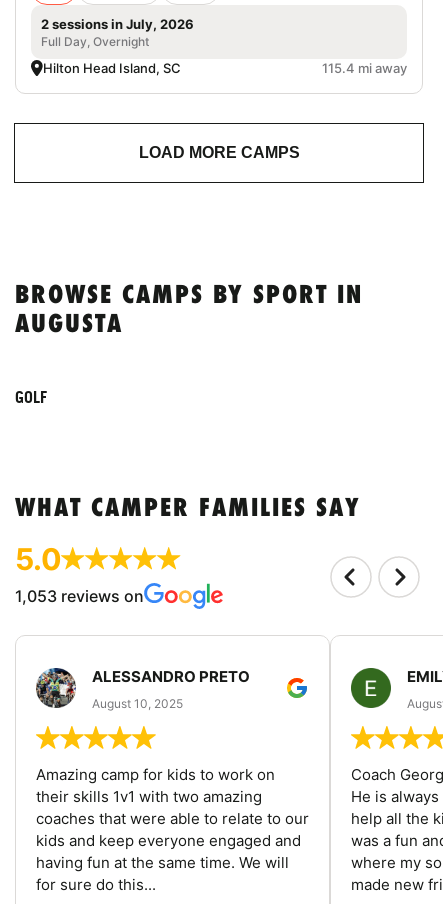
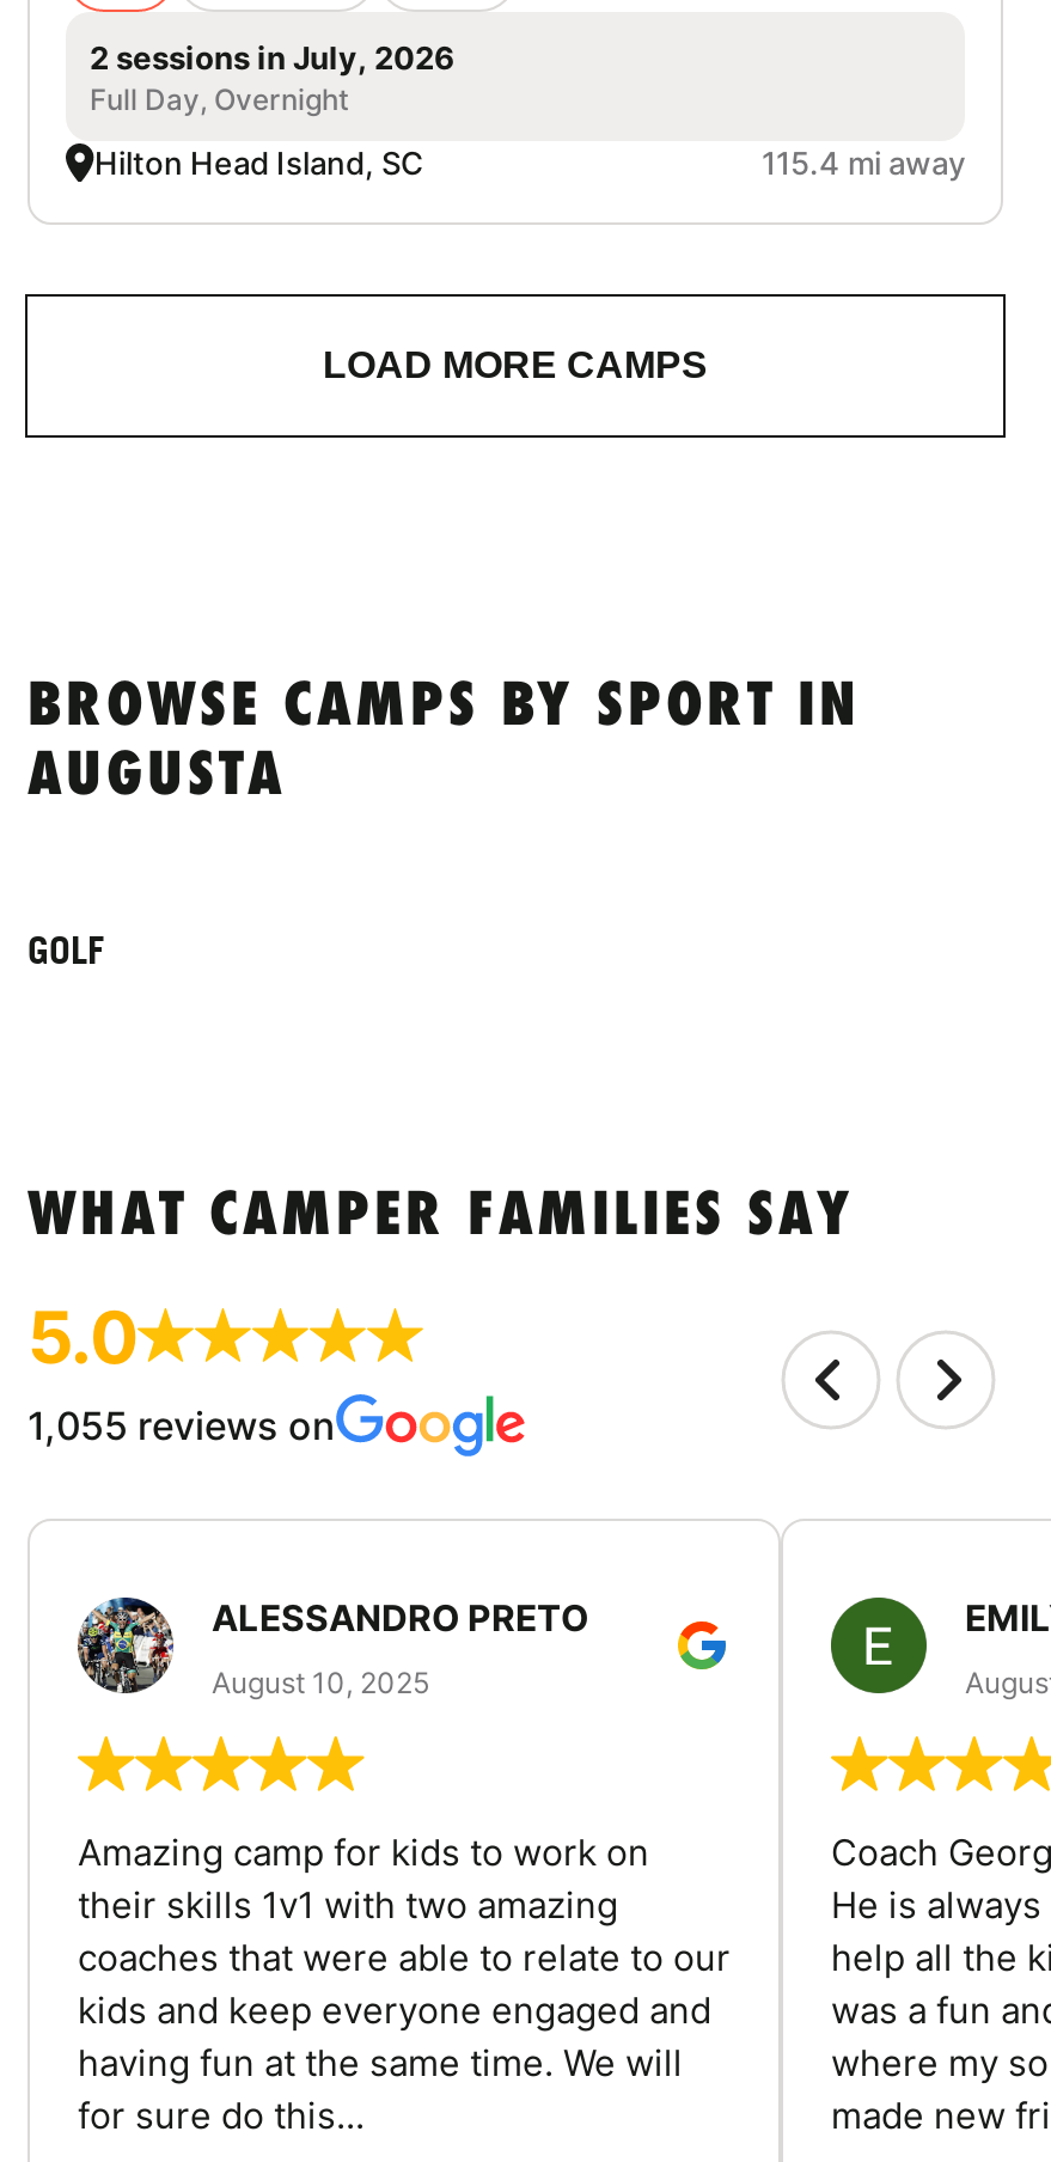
- 1,053 reviews on
+ 1,055 reviews on
